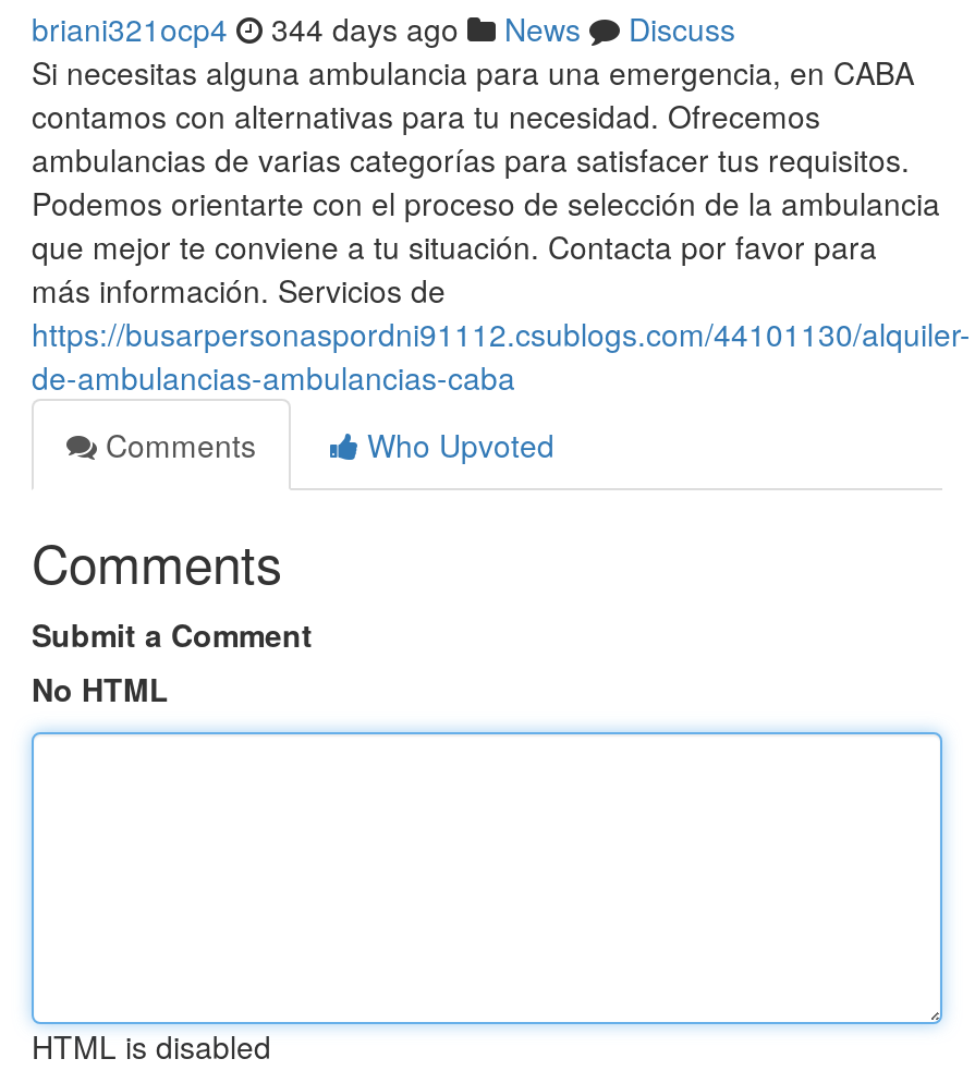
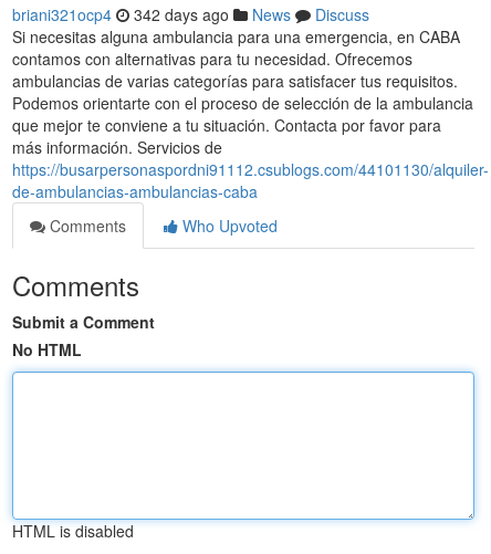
- briani321ocp4 344 days ago News Discuss
+ briani321ocp4 342 days ago News Discuss
